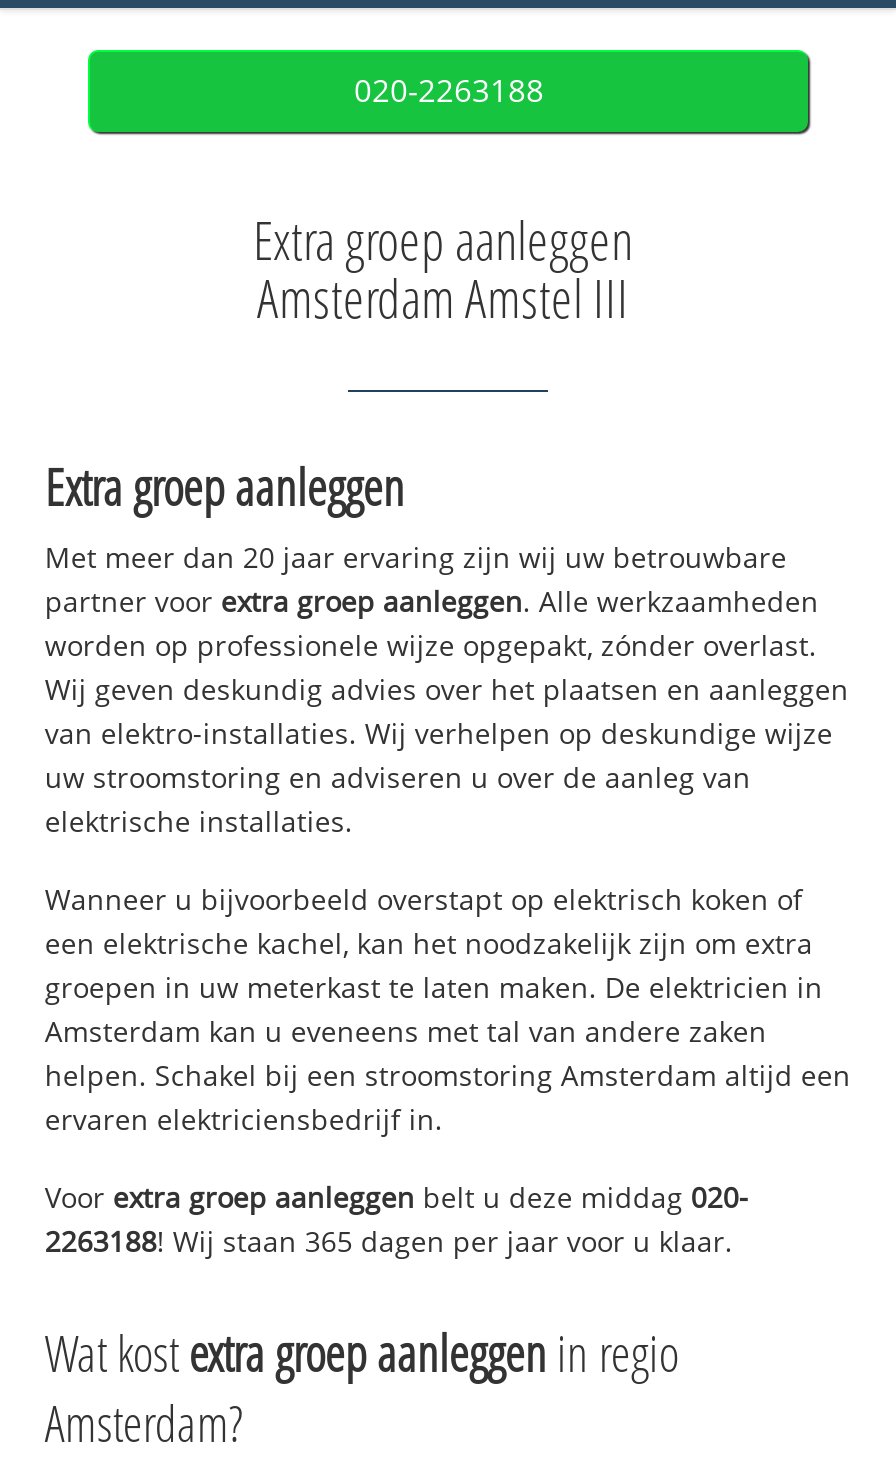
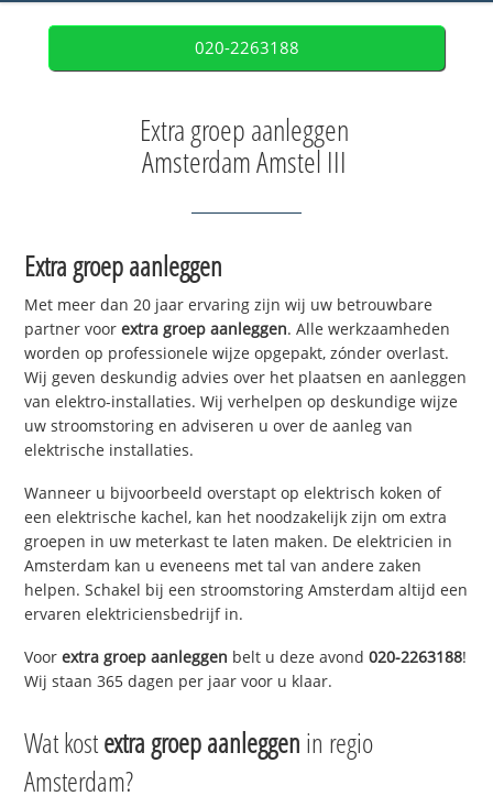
- Voor extra groep aanleggen belt u deze middag 020-
- 2263188! Wij staan 365 dagen per jaar voor u klaar.
+ Voor extra groep aanleggen belt u deze avond 020-2263188!
+ Wij staan 365 dagen per jaar voor u klaar.
